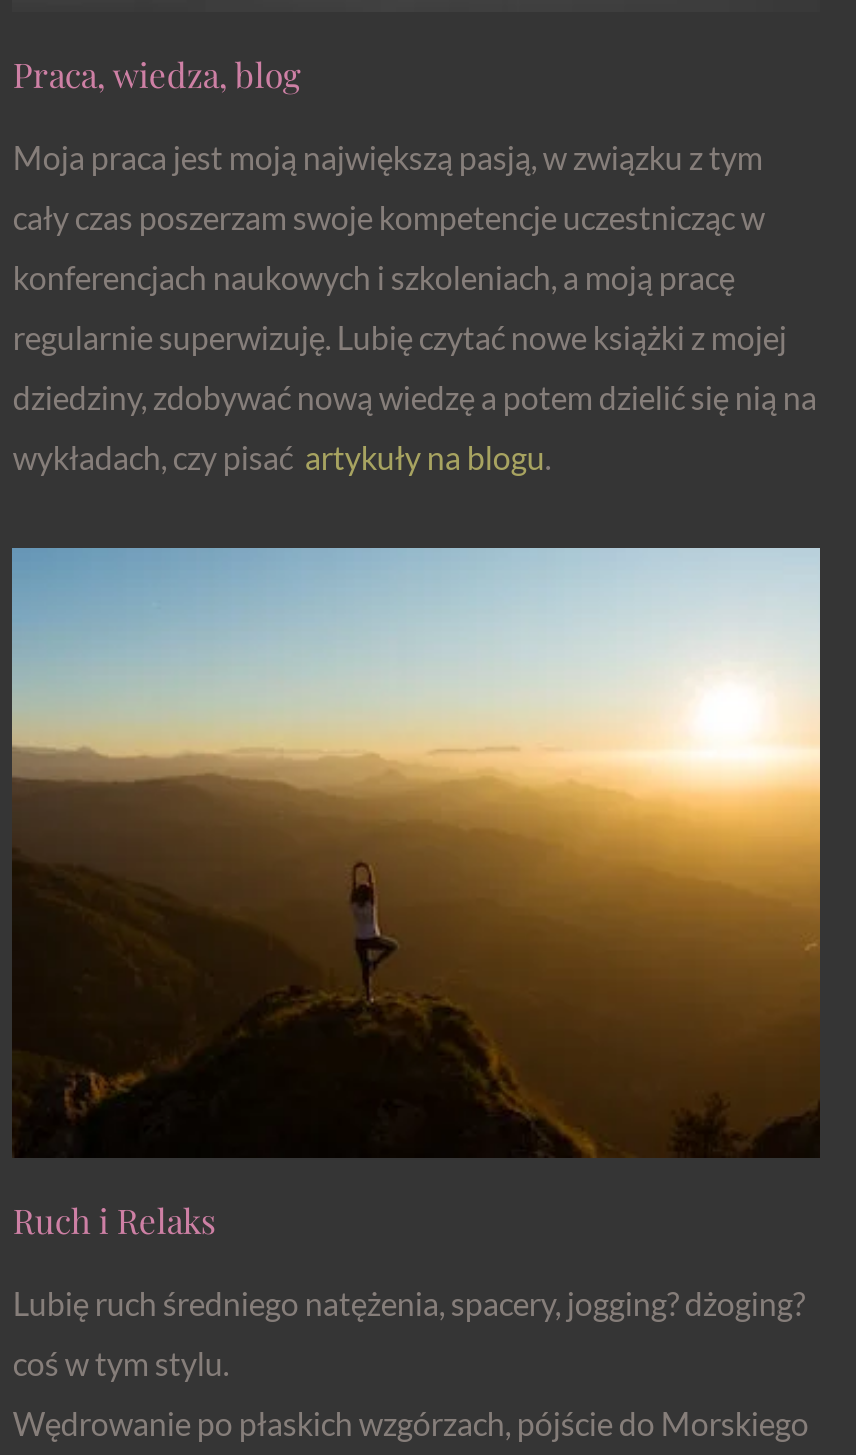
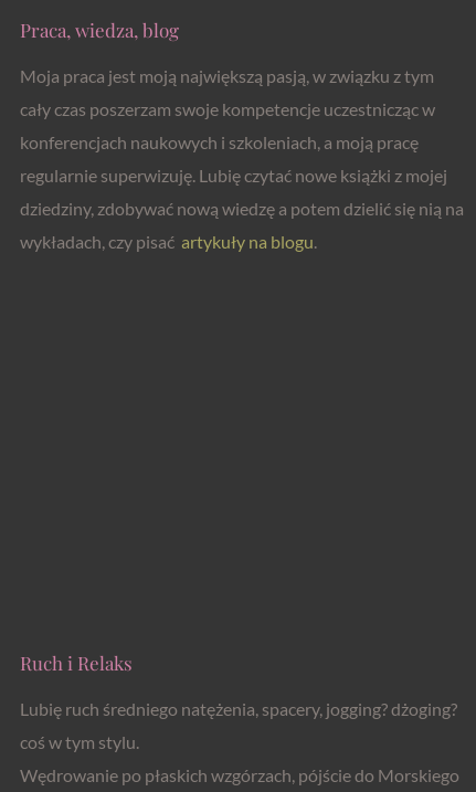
- [image]
